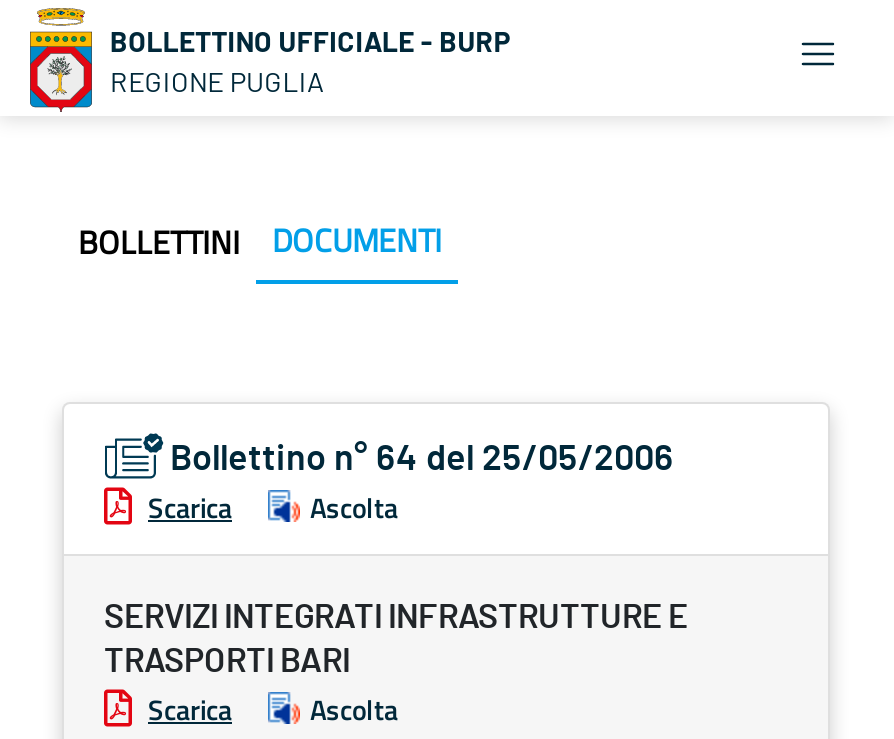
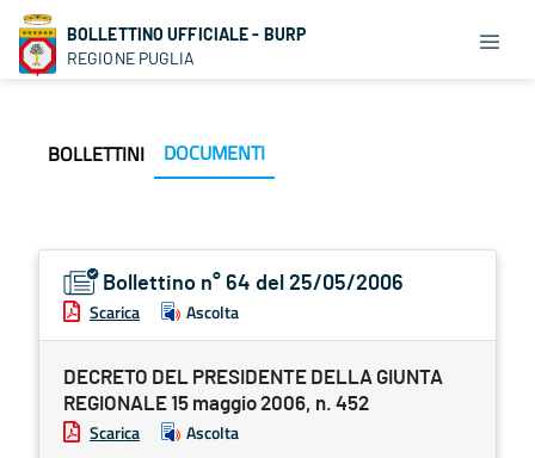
- SERVIZI INTEGRATI INFRASTRUTTURE E
- TRASPORTI BARI
+ DECRETO DEL PRESIDENTE DELLA GIUNTA
+ REGIONALE 15 maggio 2006, n. 452
